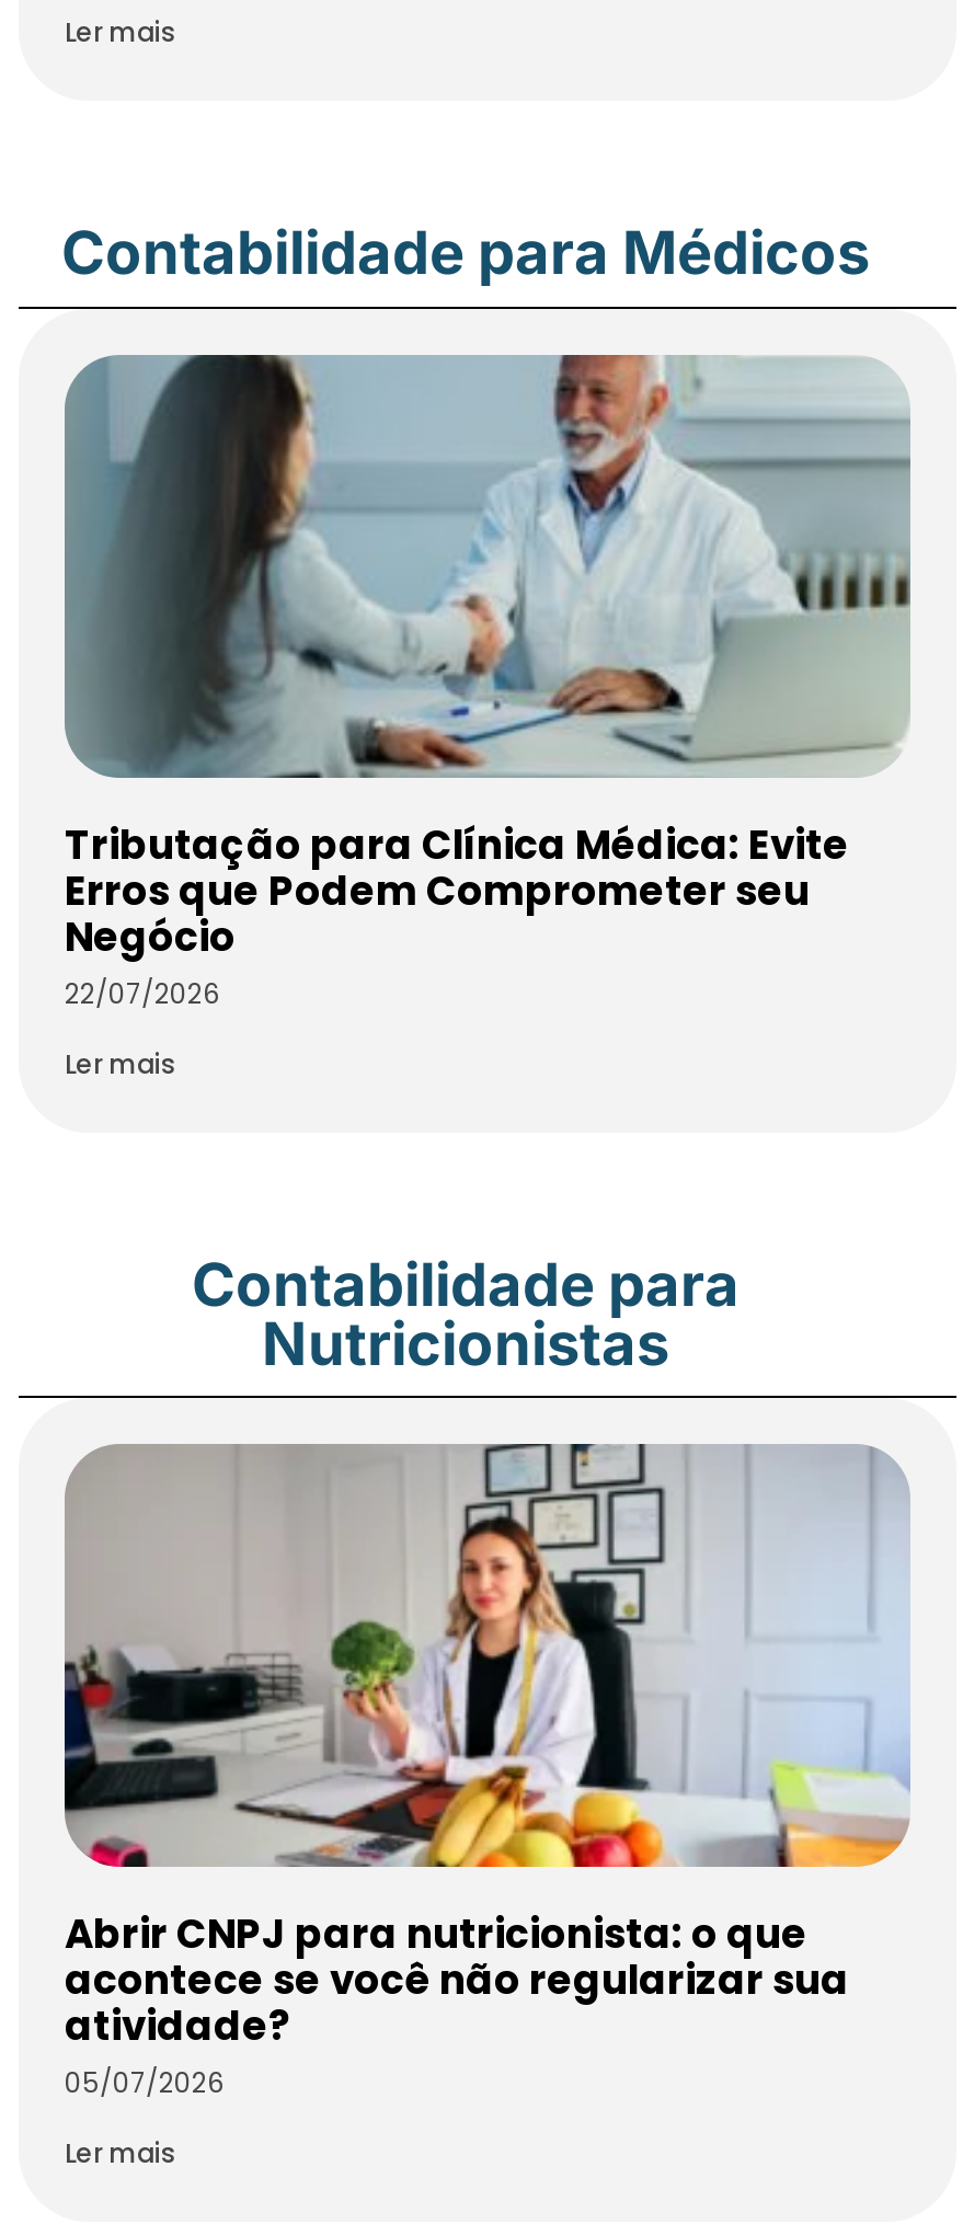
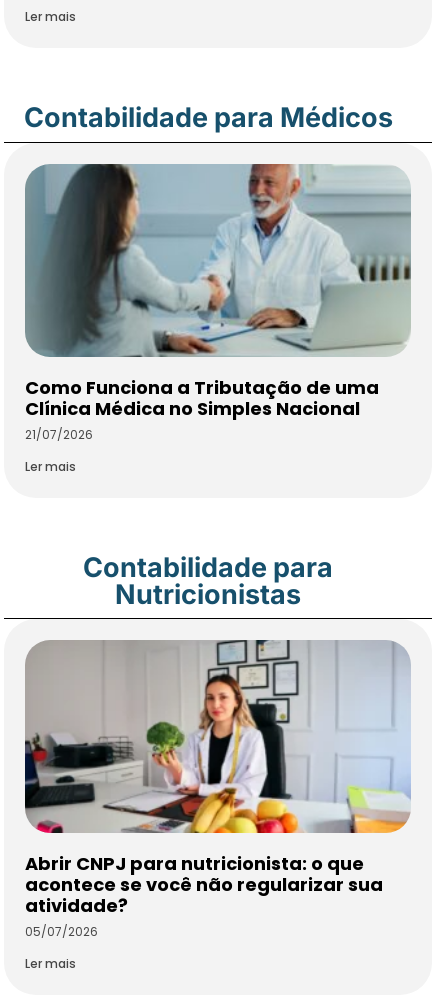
- Tributação para Clínica Médica: Evite
- Erros que Podem Comprometer seu
- Negócio
- 22/07/2026
+ Como Funciona a Tributação de uma
+ Clínica Médica no Simples Nacional
+ 21/07/2026
